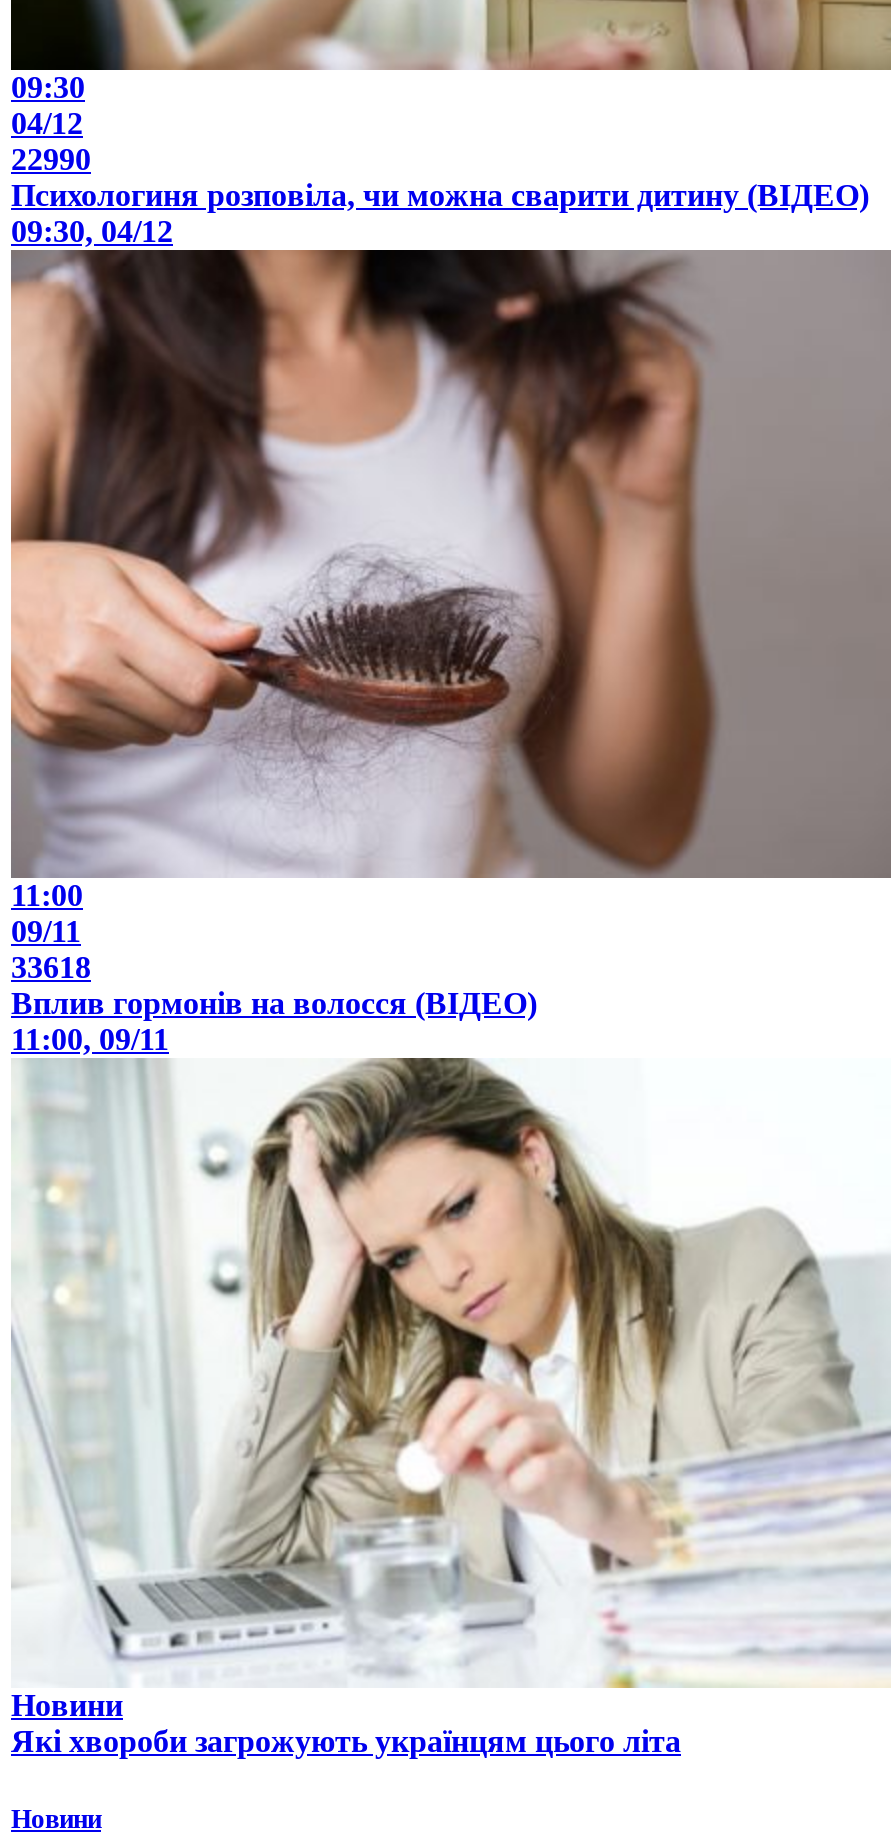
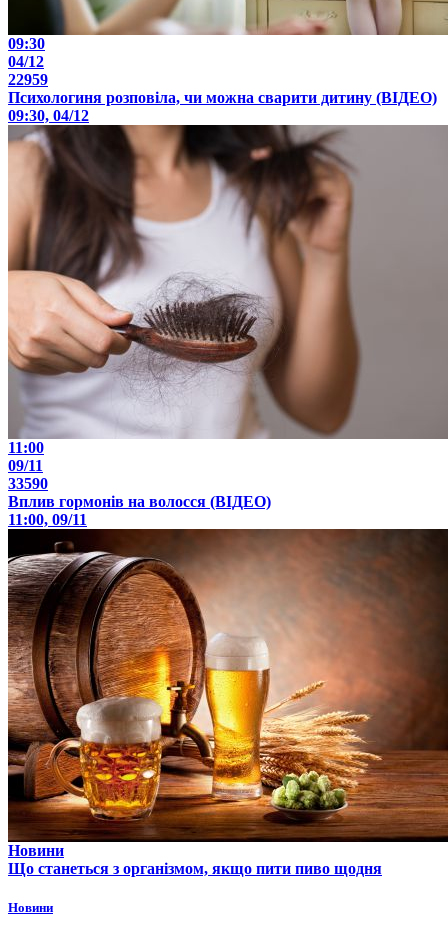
- 22990
+ 22959

- 33618
+ 33590

- [image]
- Які хвороби загрожують українцям цього літа
+ [image]
+ Що станеться з організмом, якщо пити пиво щодня
